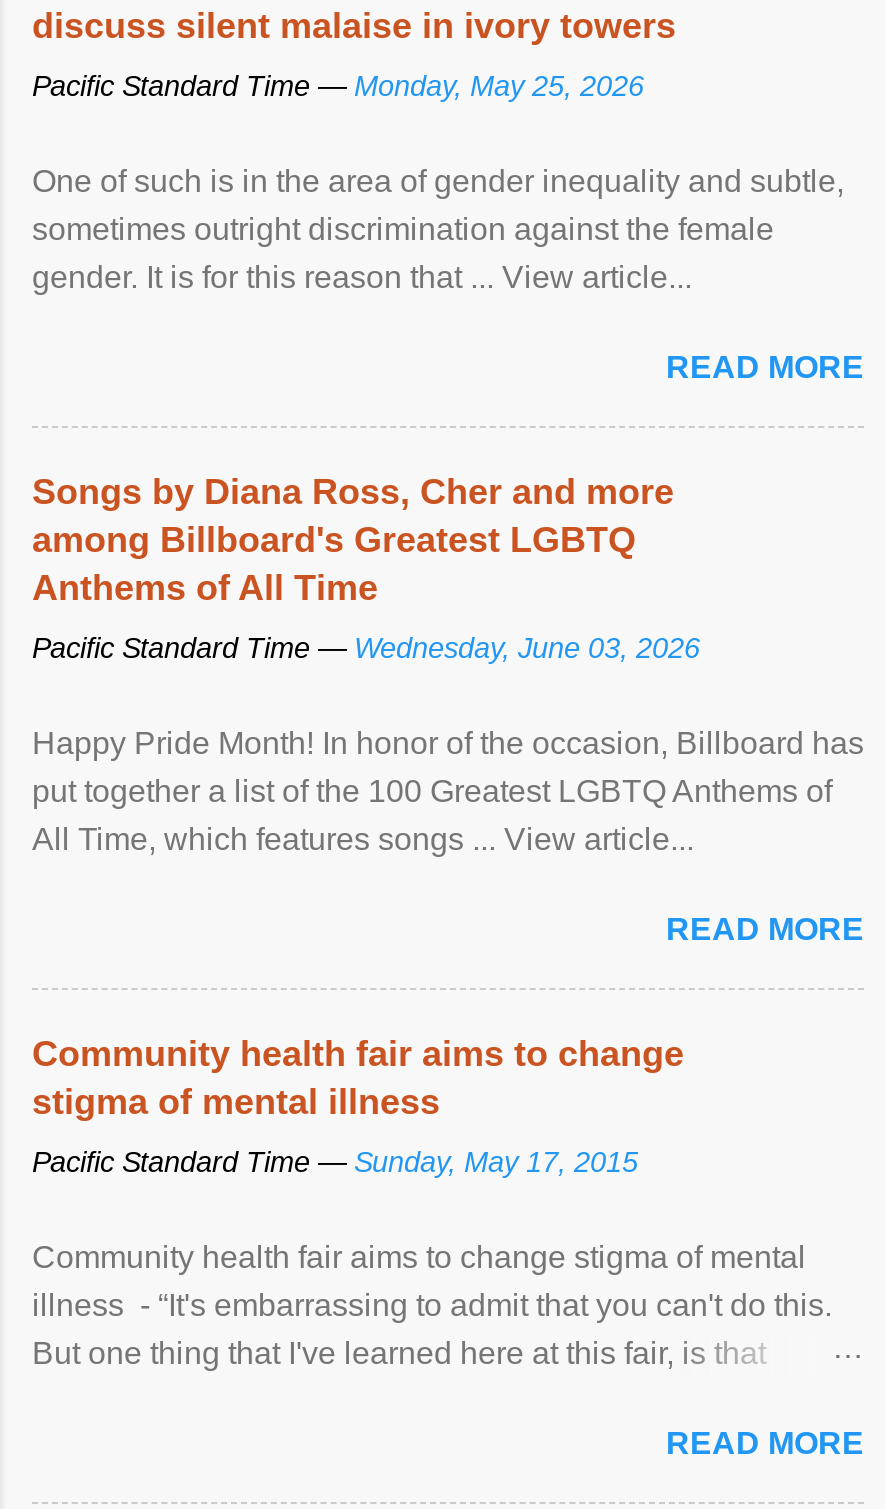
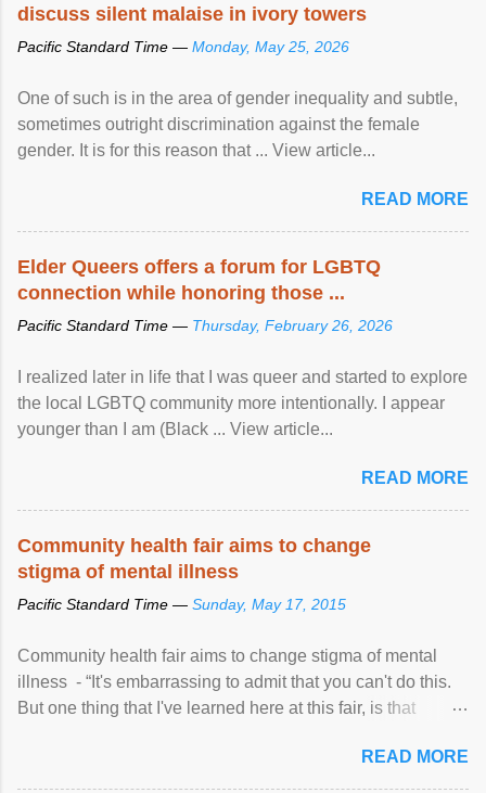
- Songs by Diana Ross, Cher and more
- among Billboard's Greatest LGBTQ
- Anthems of All Time
+ Elder Queers offers a forum for LGBTQ
+ connection while honoring those ...

- Pacific Standard Time — Wednesday, June 03, 2026
+ Pacific Standard Time — Thursday, February 26, 2026

- Happy Pride Month! In honor of the occasion, Billboard has
- put together a list of the 100 Greatest LGBTQ Anthems of
- All Time, which features songs ... View article...
+ I realized later in life that I was queer and started to explore
+ the local LGBTQ community more intentionally. I appear
+ younger than I am (Black ... View article...
